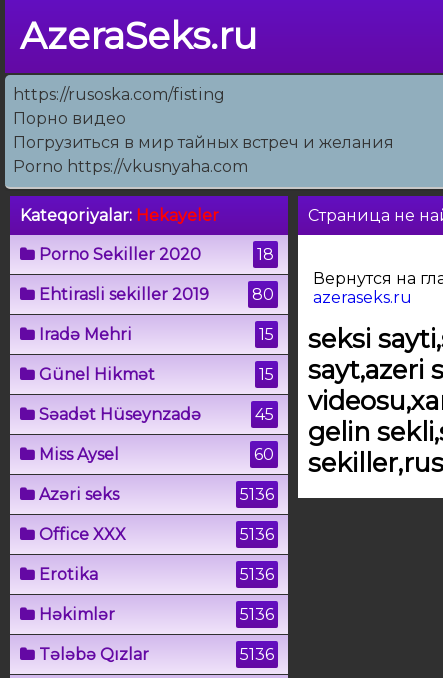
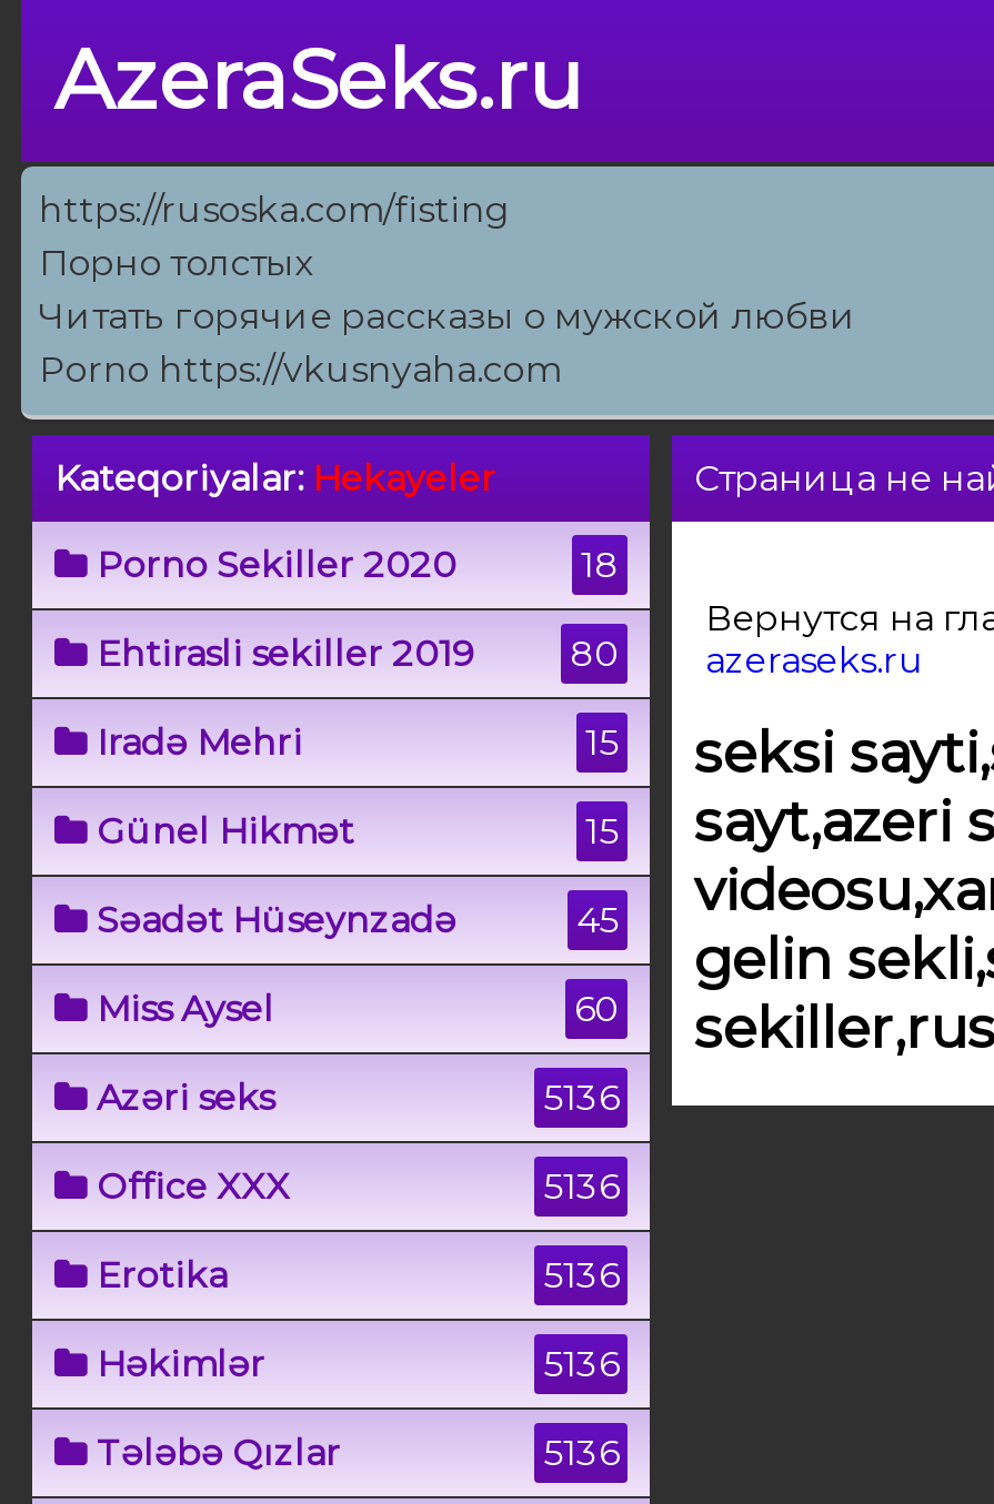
- Порно видео
- Погрузиться в мир тайных встреч и желания
+ Порно толстых
+ Читать горячие рассказы о мужской любви
